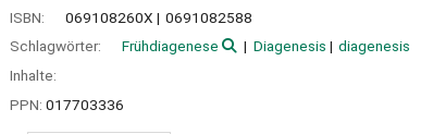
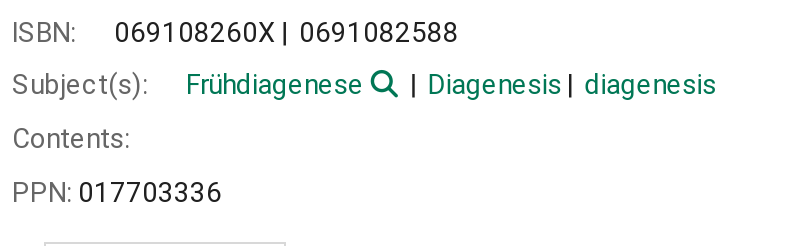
- Schlagwörter:
+ Subject(s):

- Inhalte:
+ Contents:
